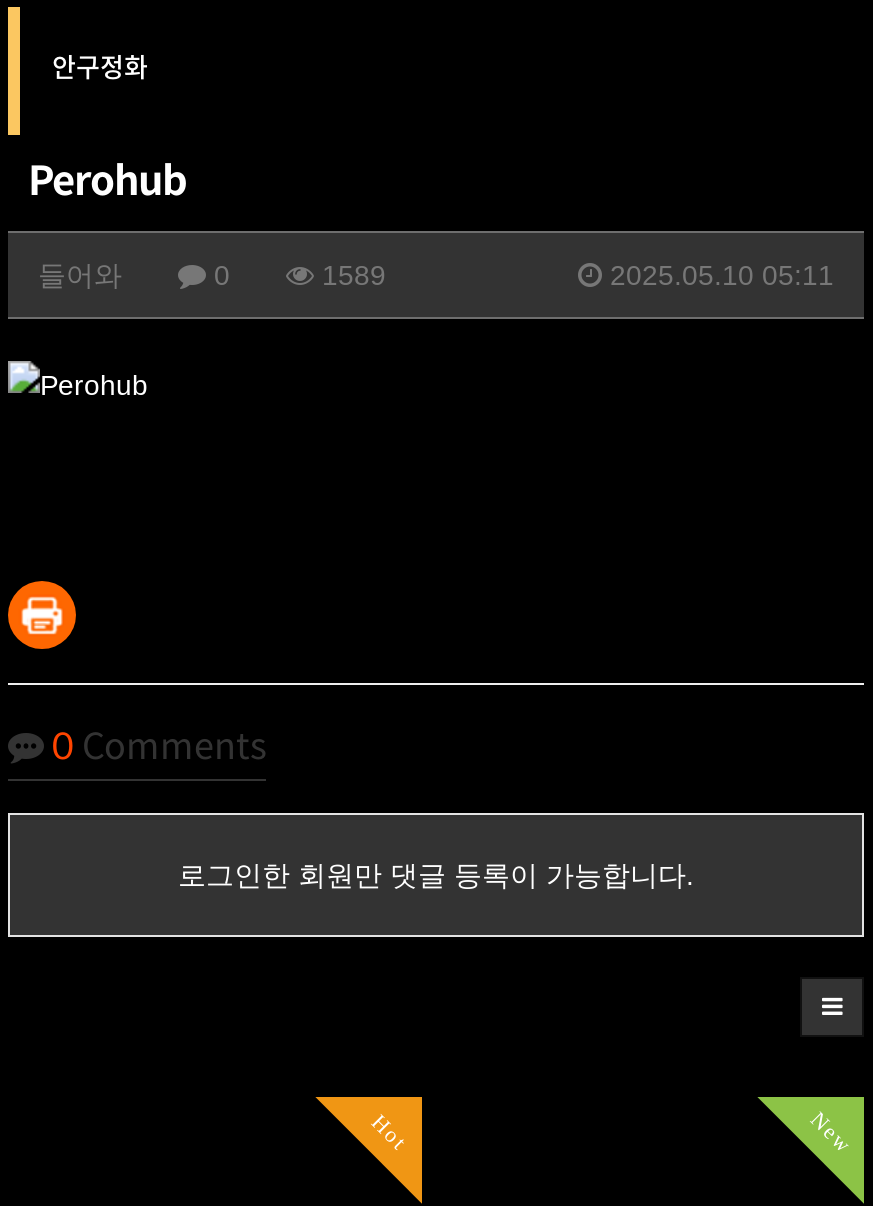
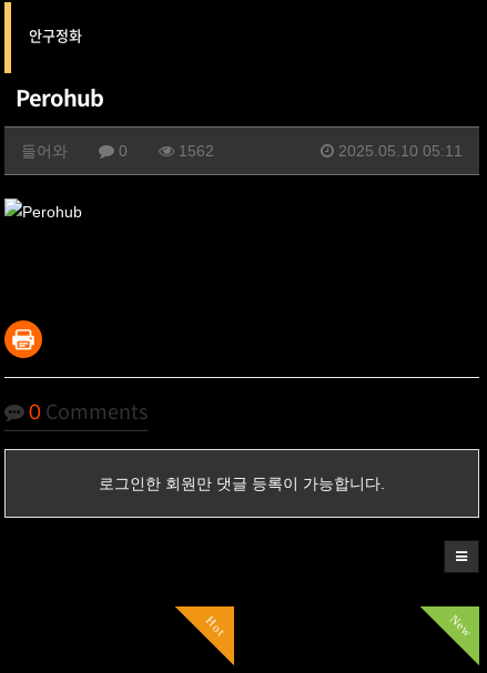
- 1589
+ 1562
